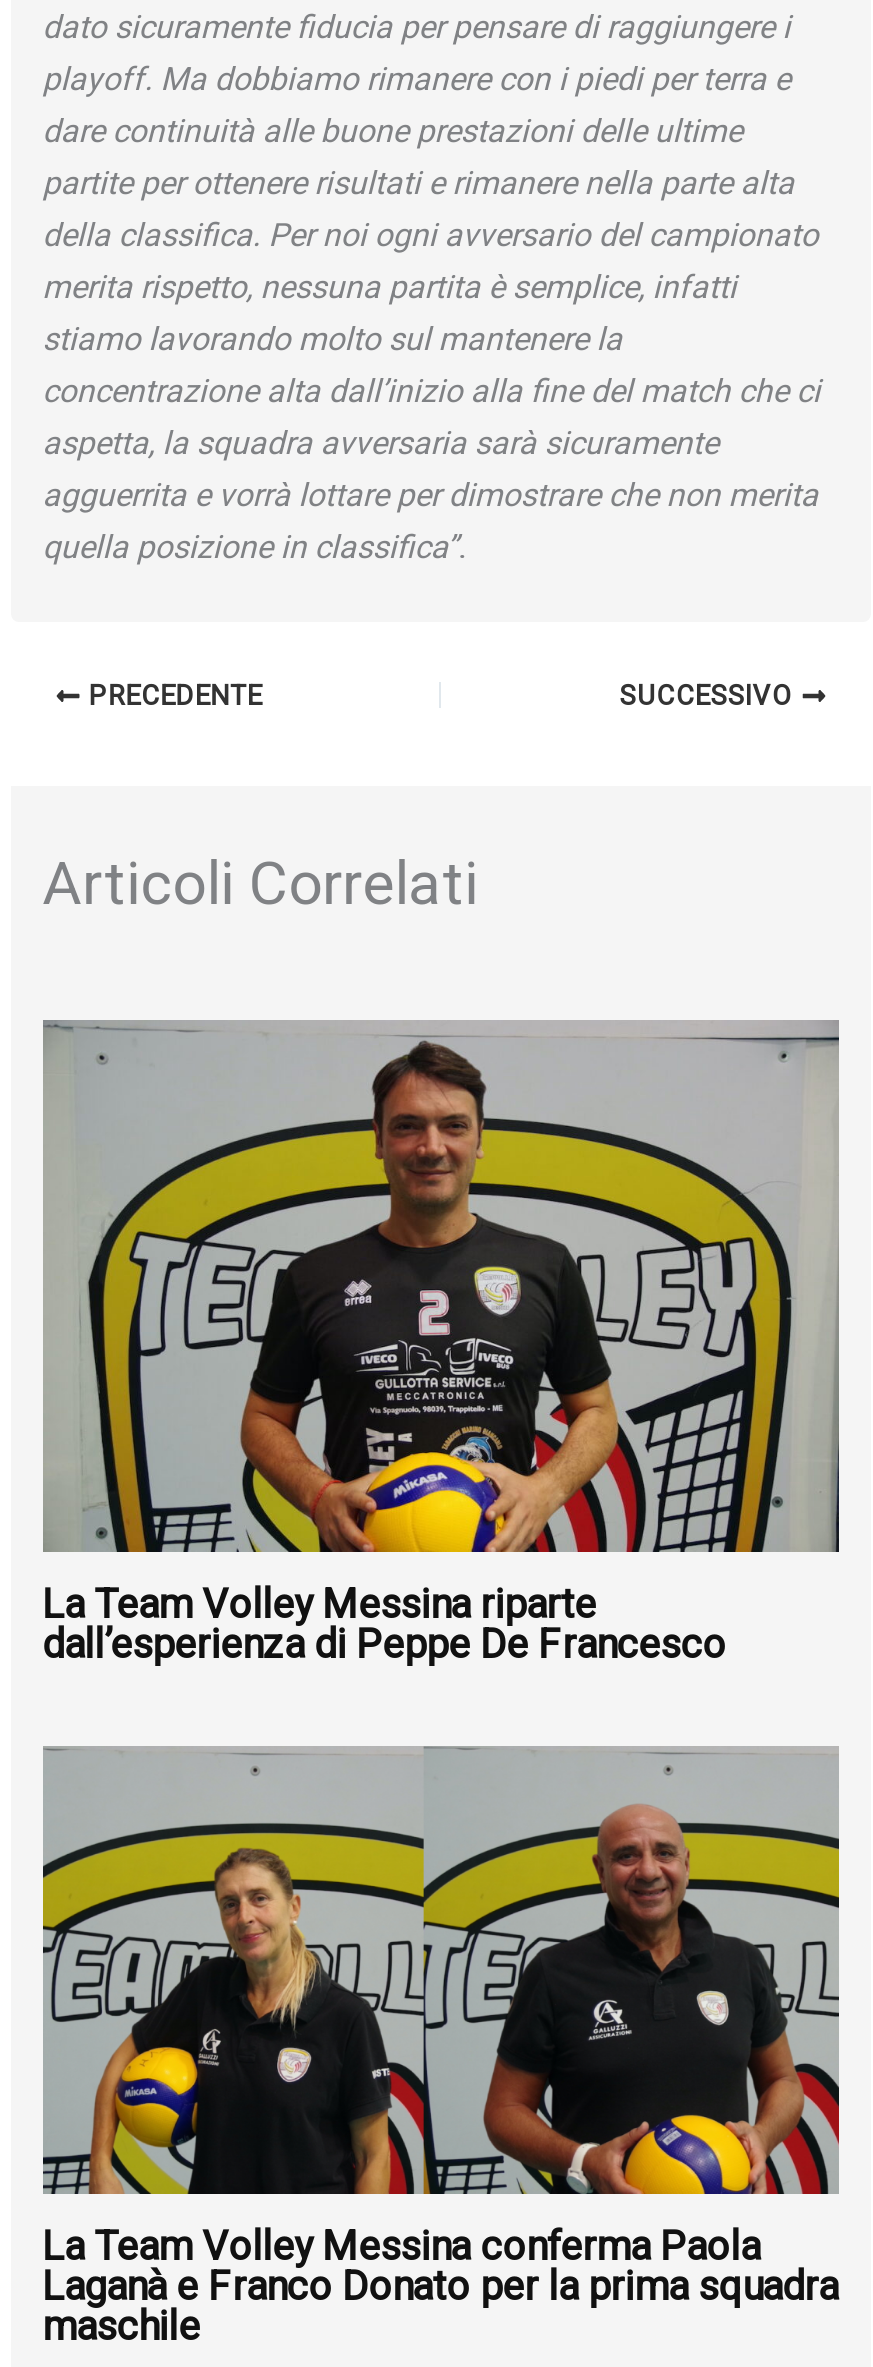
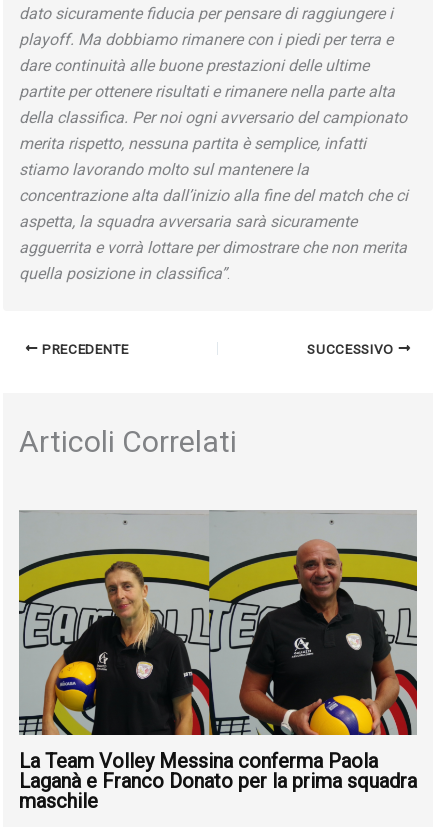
- [image]
- La Team Volley Messina riparte
- dall’esperienza di Peppe De Francesco
